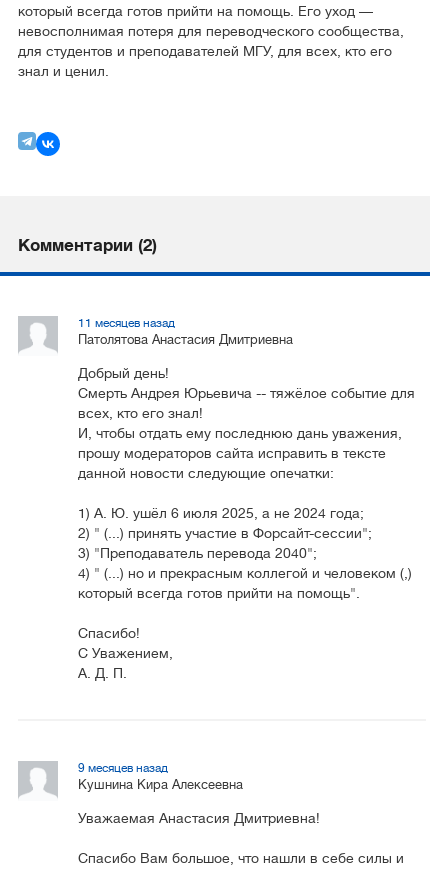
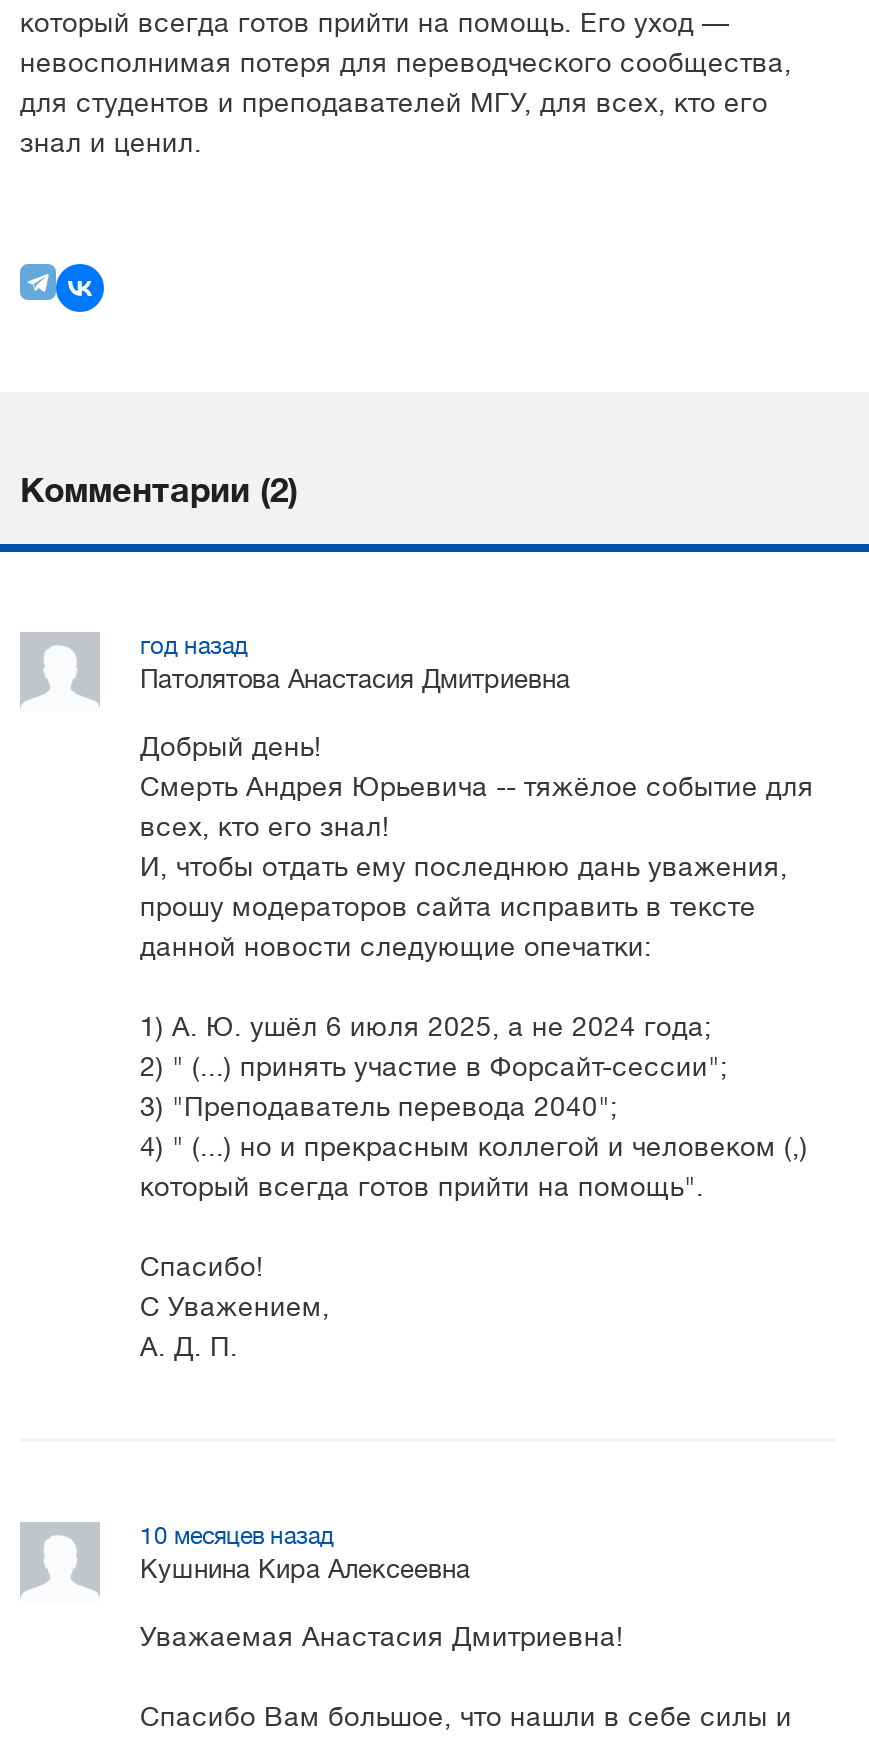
- 11 месяцев назад
+ год назад

- 9 месяцев назад
+ 10 месяцев назад
